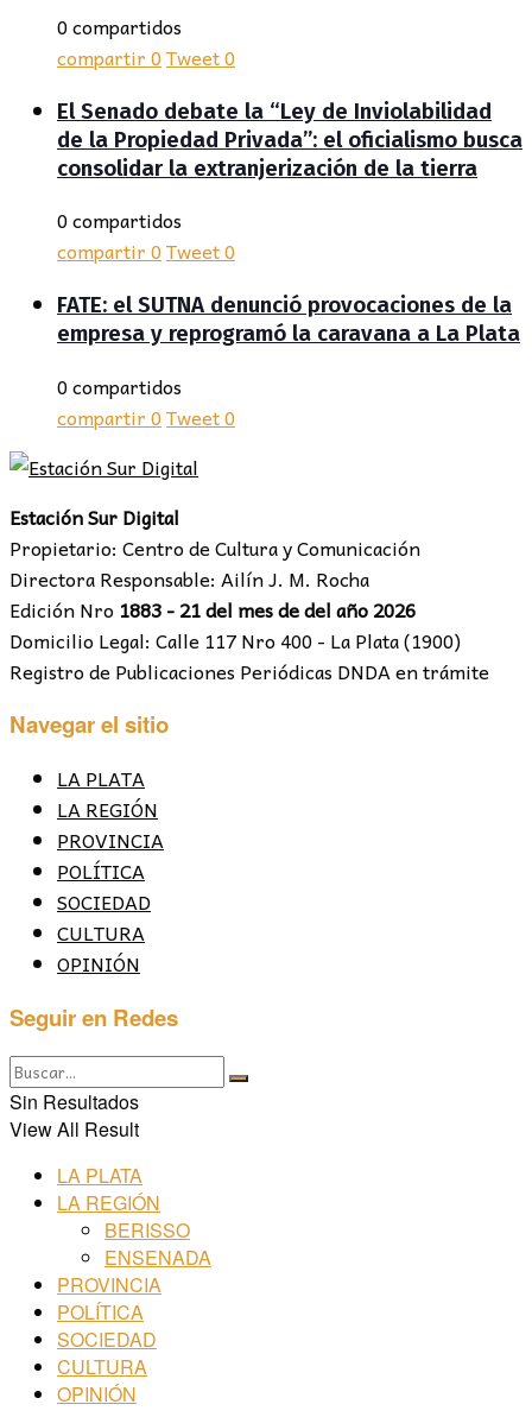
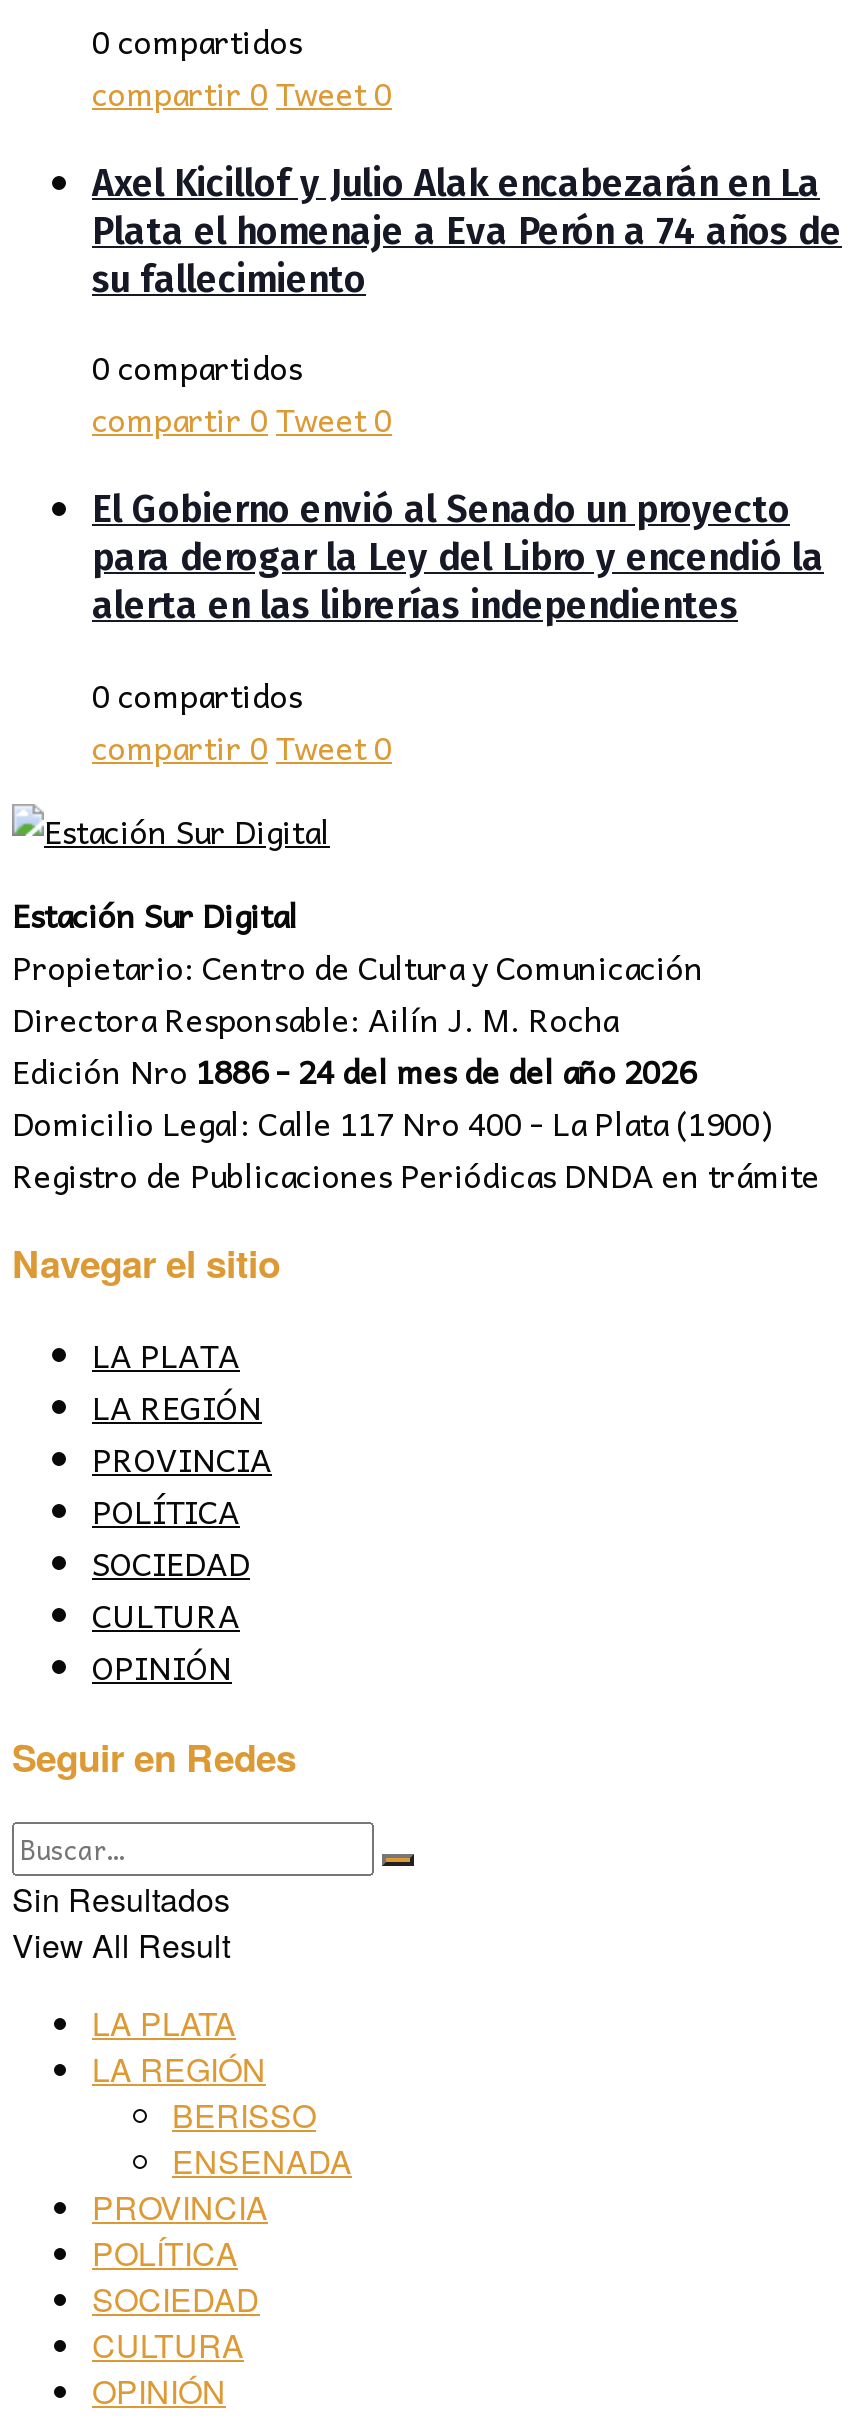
- El Senado debate la “Ley de Inviolabilidad
- de la Propiedad Privada”: el oficialismo busca
- consolidar la extranjerización de la tierra
+ Axel Kicillof y Julio Alak encabezarán en La
+ Plata el homenaje a Eva Perón a 74 años de
+ su fallecimiento

- FATE: el SUTNA denunció provocaciones de la
- empresa y reprogramó la caravana a La Plata
+ El Gobierno envió al Senado un proyecto
+ para derogar la Ley del Libro y encendió la
+ alerta en las librerías independientes

- Edición Nro 1883 - 21 del mes de del año 2026
+ Edición Nro 1886 - 24 del mes de del año 2026
